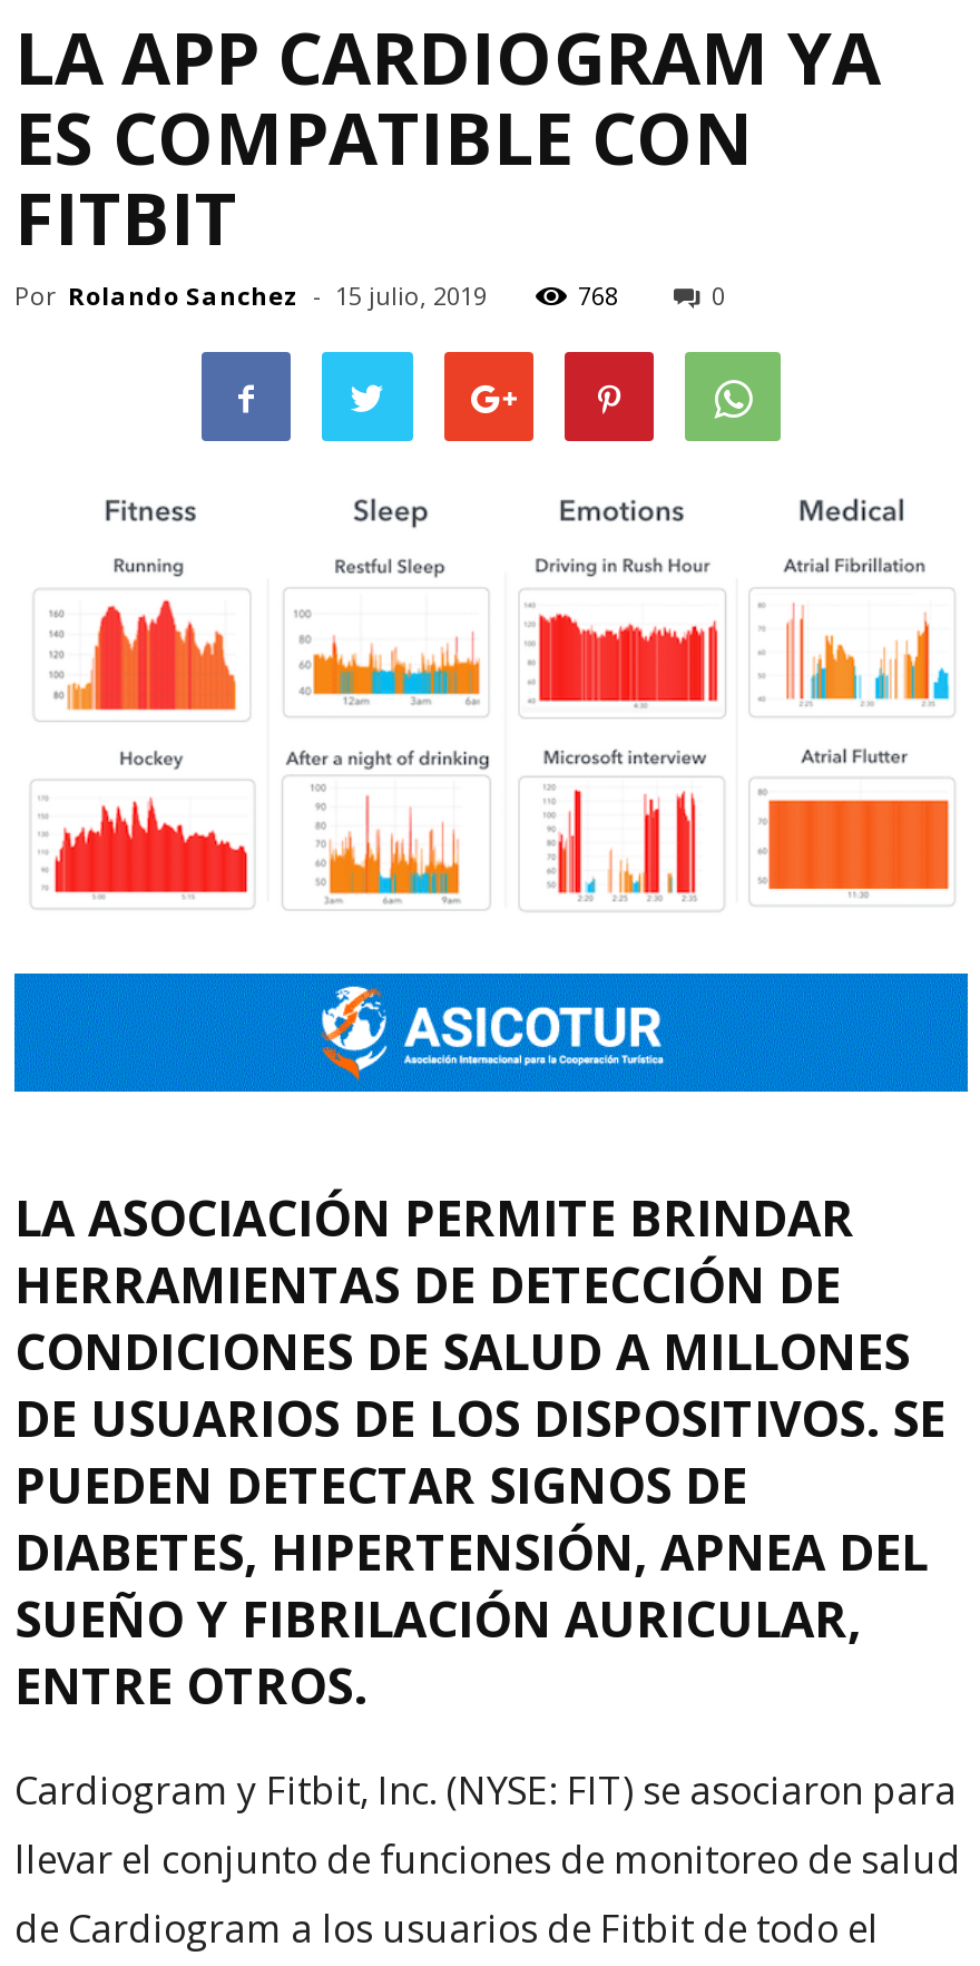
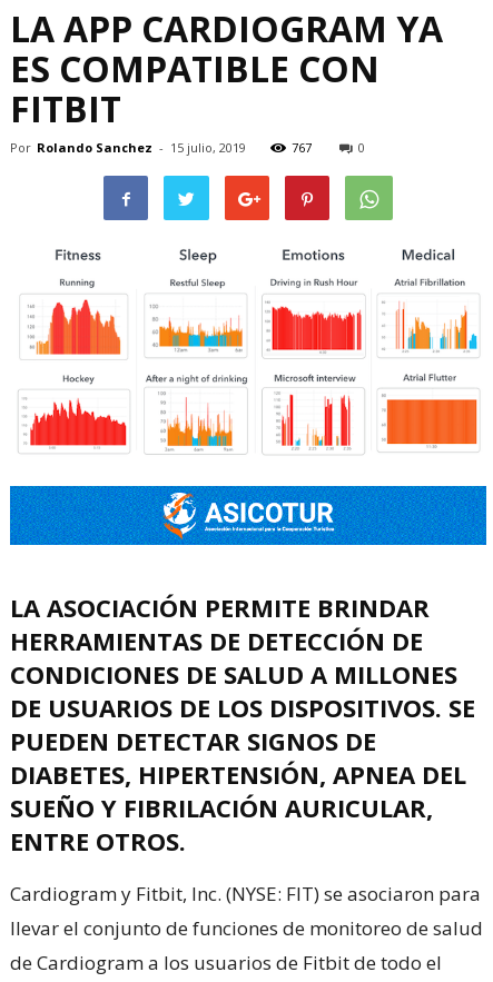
- 768
+ 767
